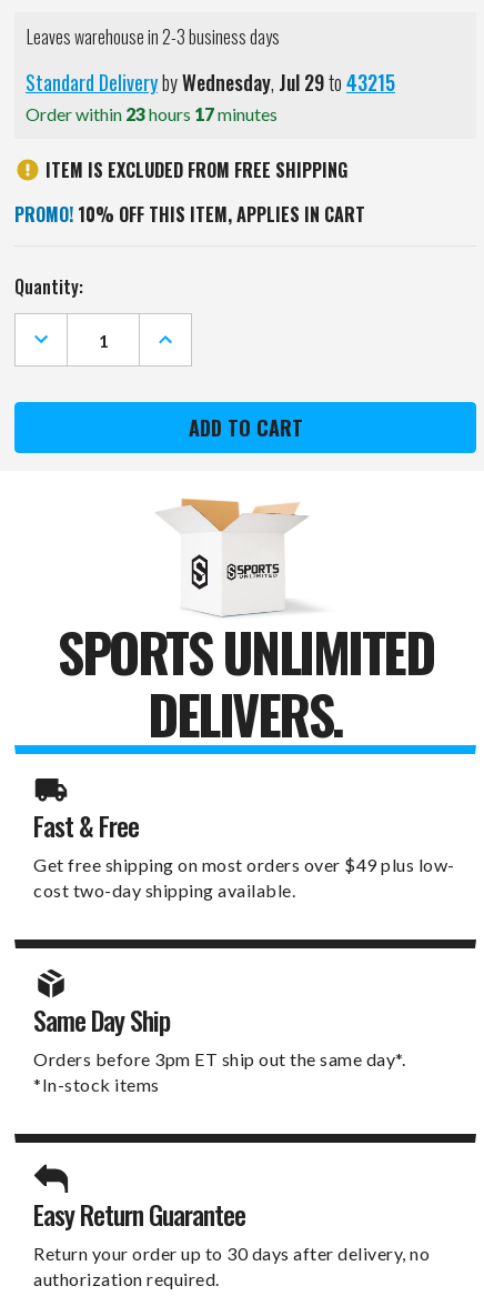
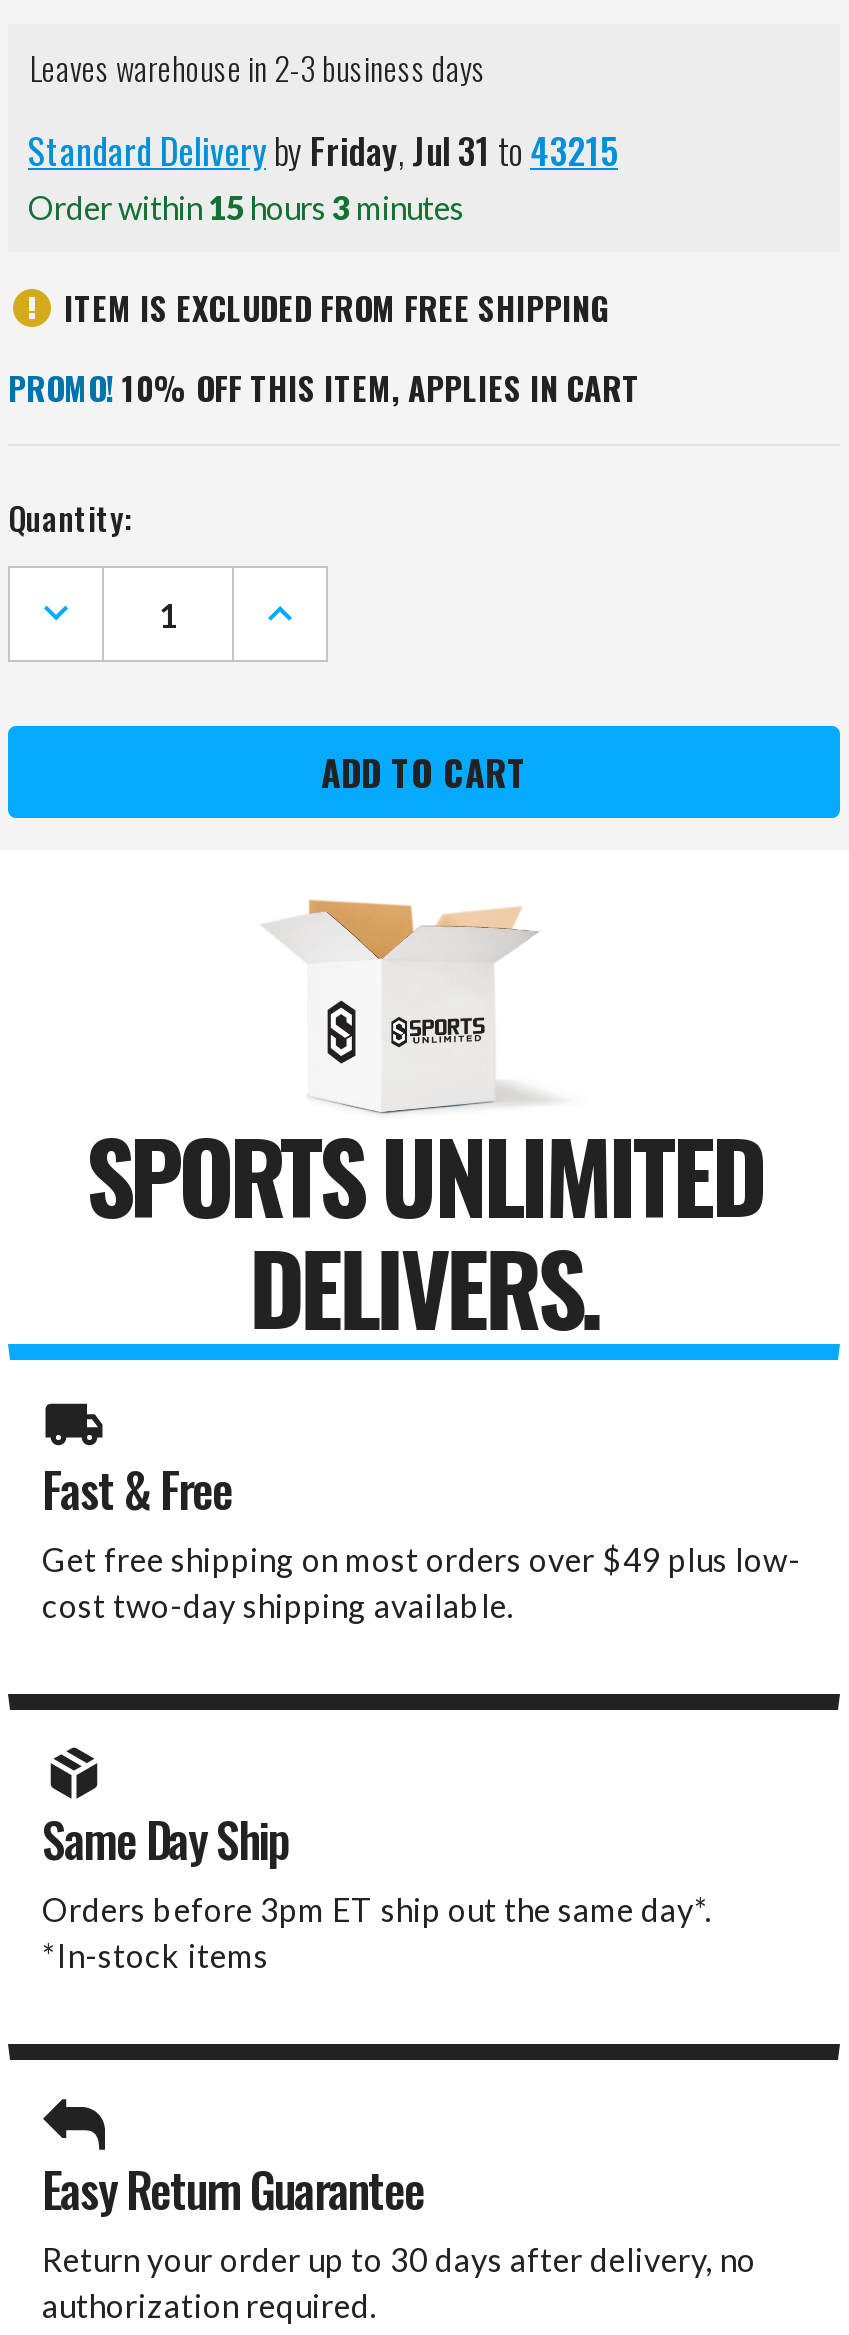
- Standard Delivery by Wednesday, Jul 29 to 43215
+ Standard Delivery by Friday, Jul 31 to 43215

- Order within 23 hours 17 minutes
+ Order within 15 hours 3 minutes
